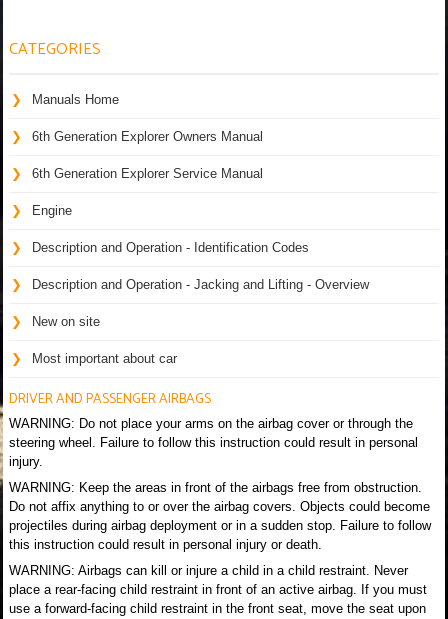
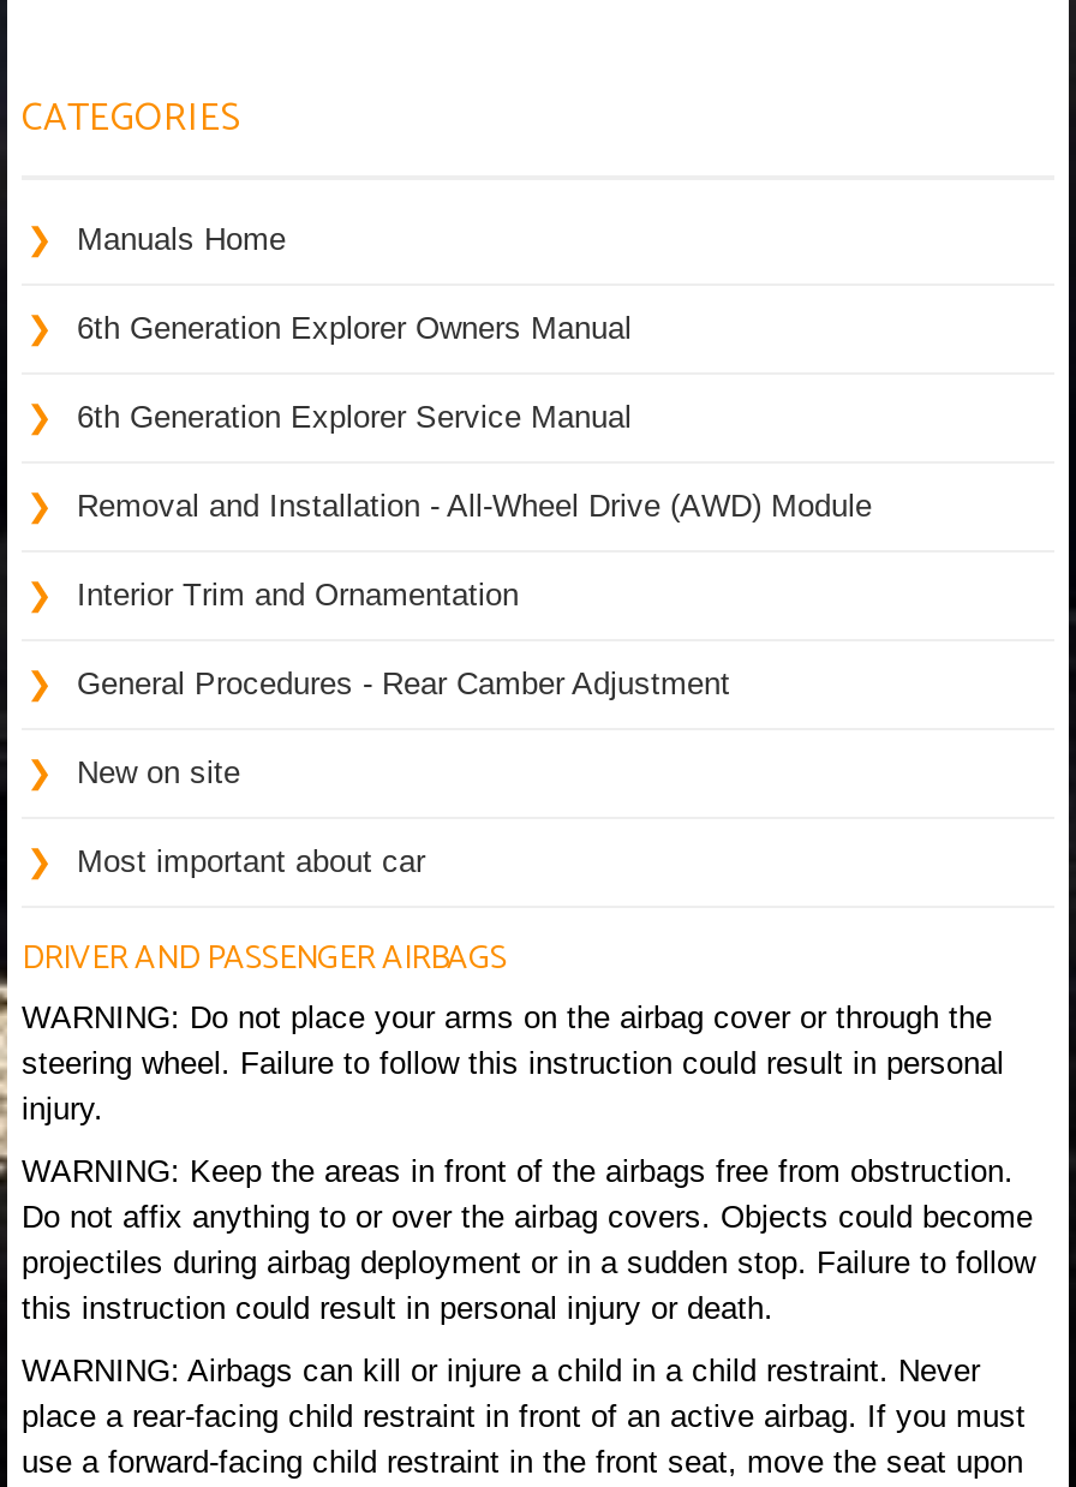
- Engine
+ Removal and Installation - All-Wheel Drive (AWD) Module

- Description and Operation - Identification Codes
+ Interior Trim and Ornamentation

- Description and Operation - Jacking and Lifting - Overview
+ General Procedures - Rear Camber Adjustment
